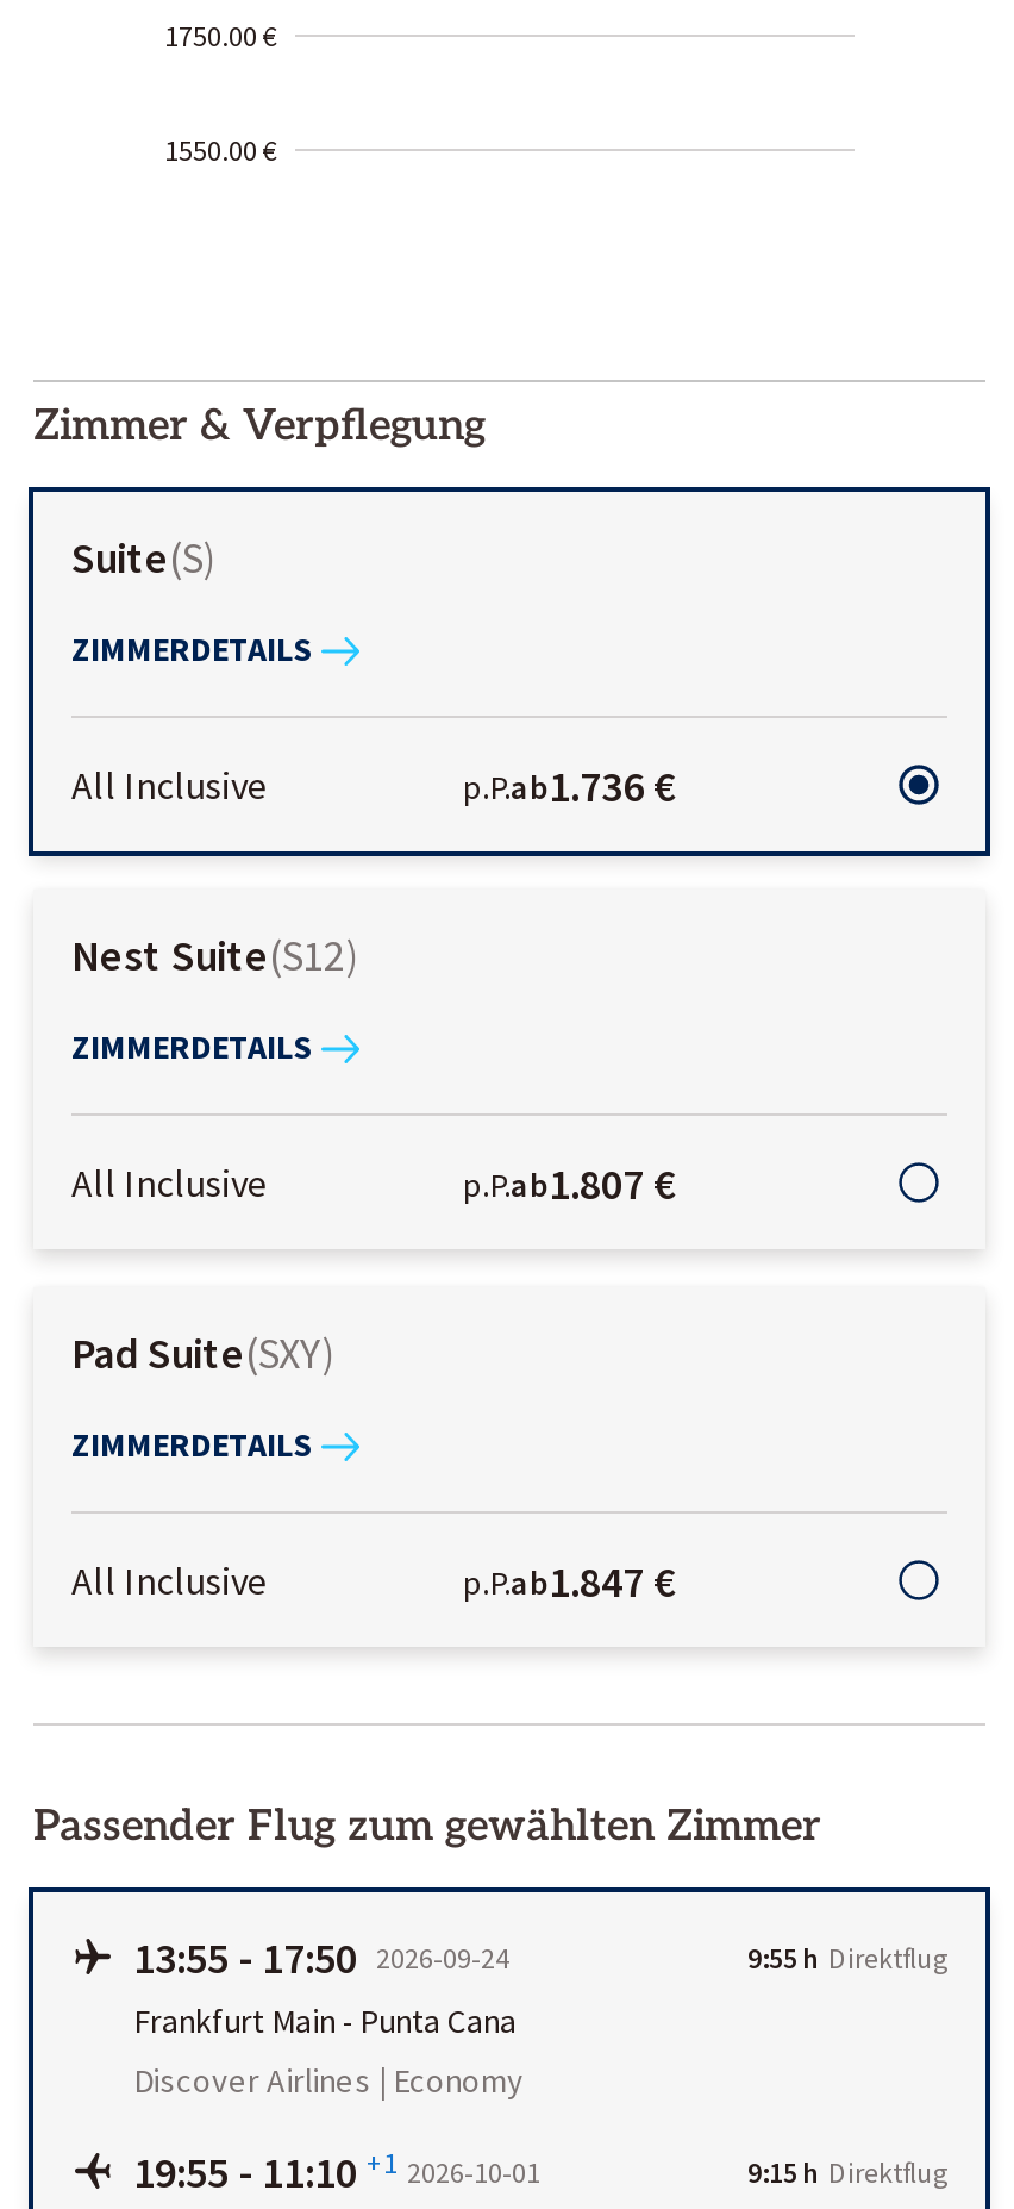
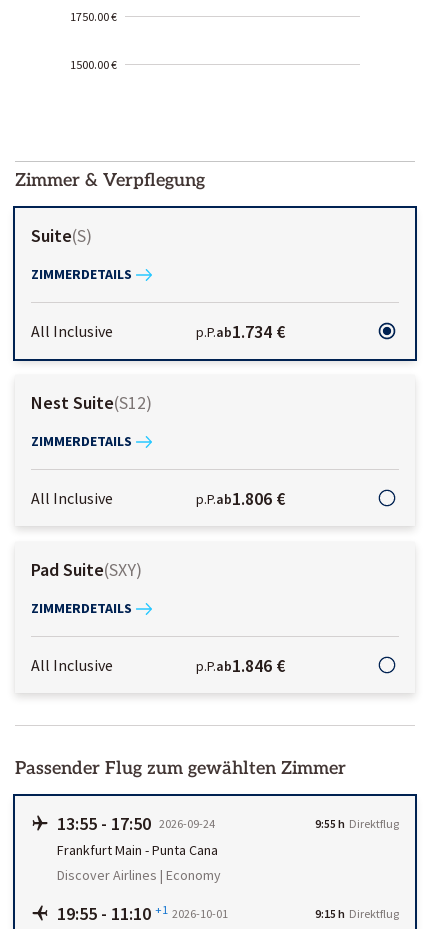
- 1550.00 €
+ 1500.00 €

- p.P.ab1.736 €
+ p.P.ab1.734 €

- p.P.ab1.807 €
+ p.P.ab1.806 €

- p.P.ab1.847 €
+ p.P.ab1.846 €
